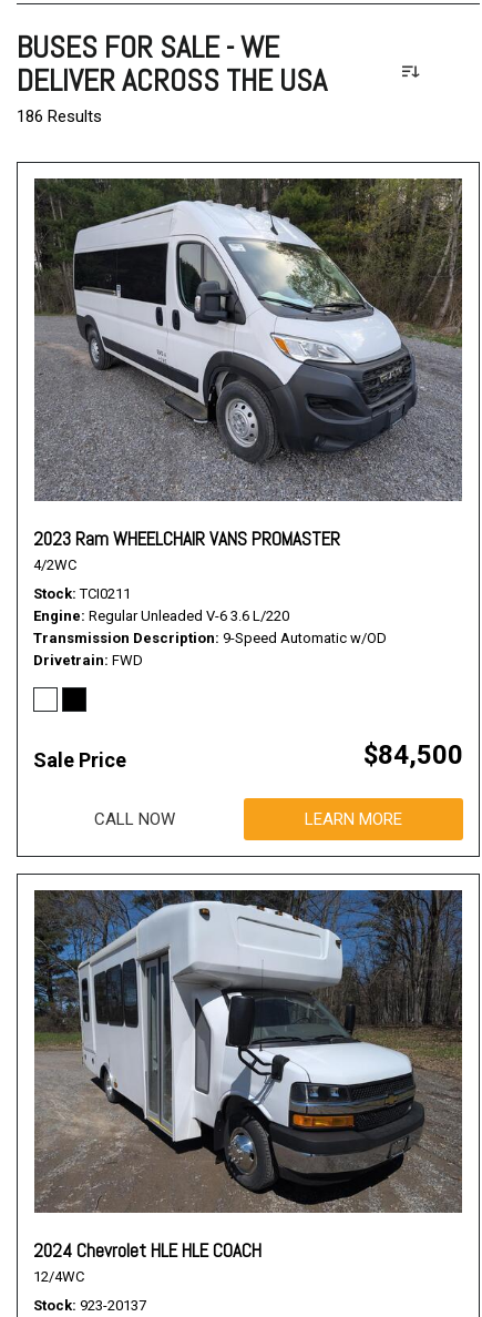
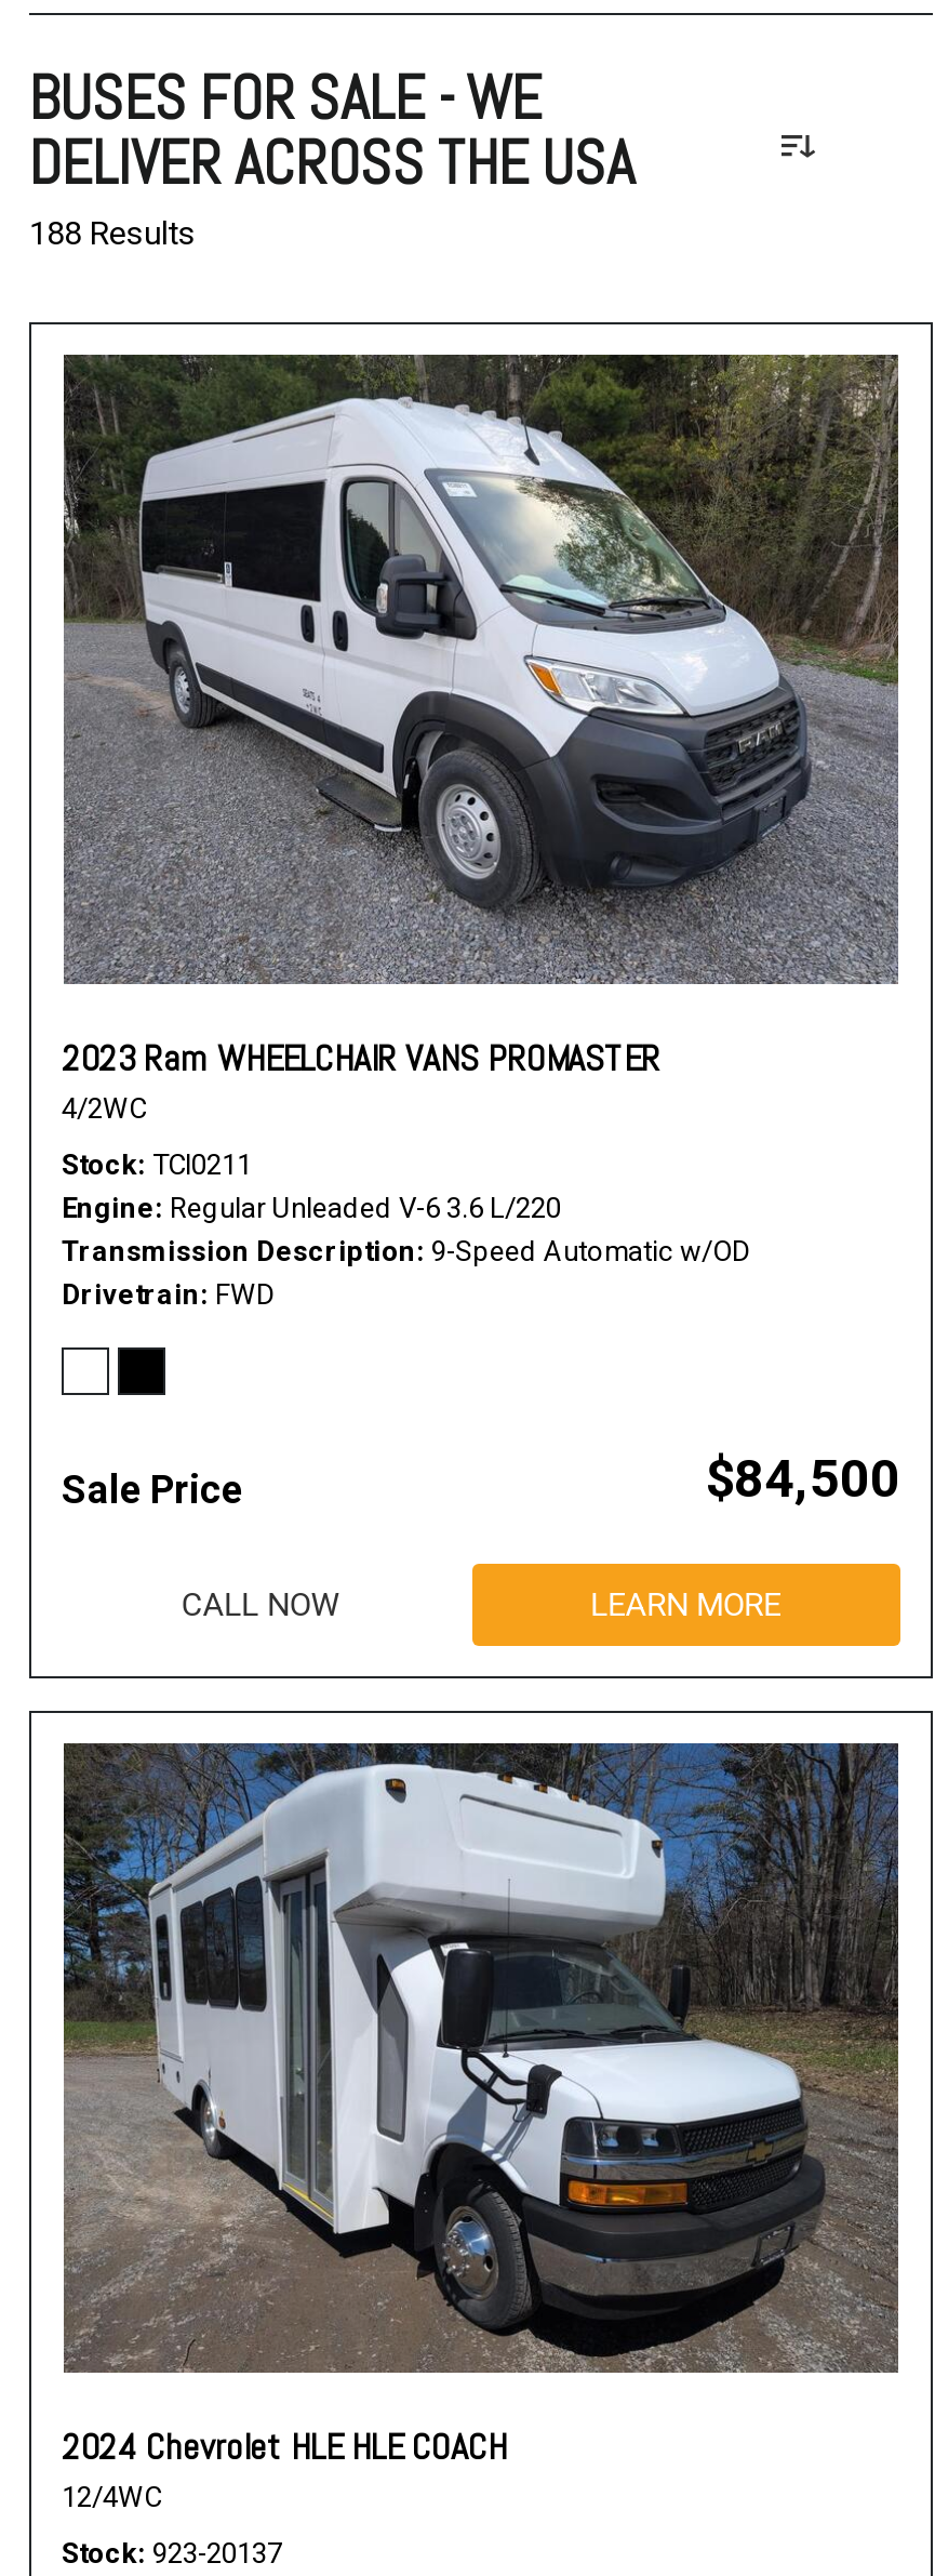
- 186 Results
+ 188 Results
